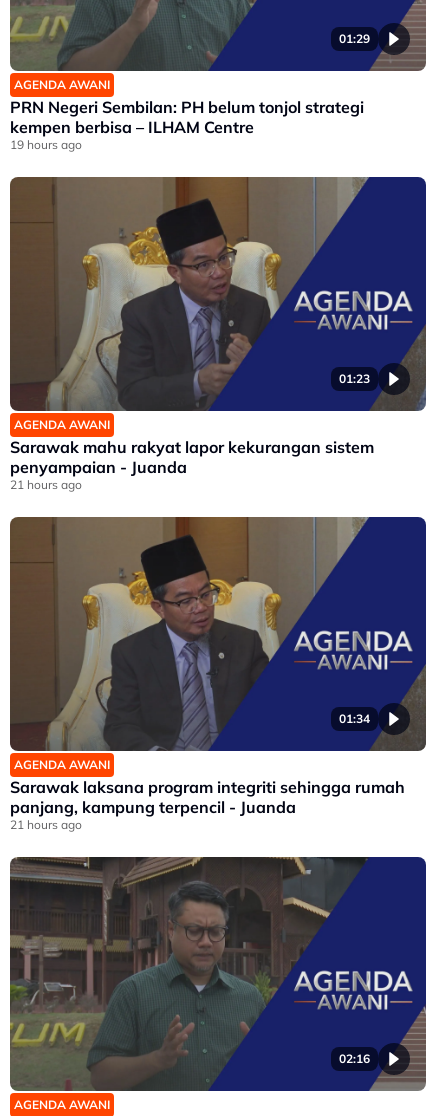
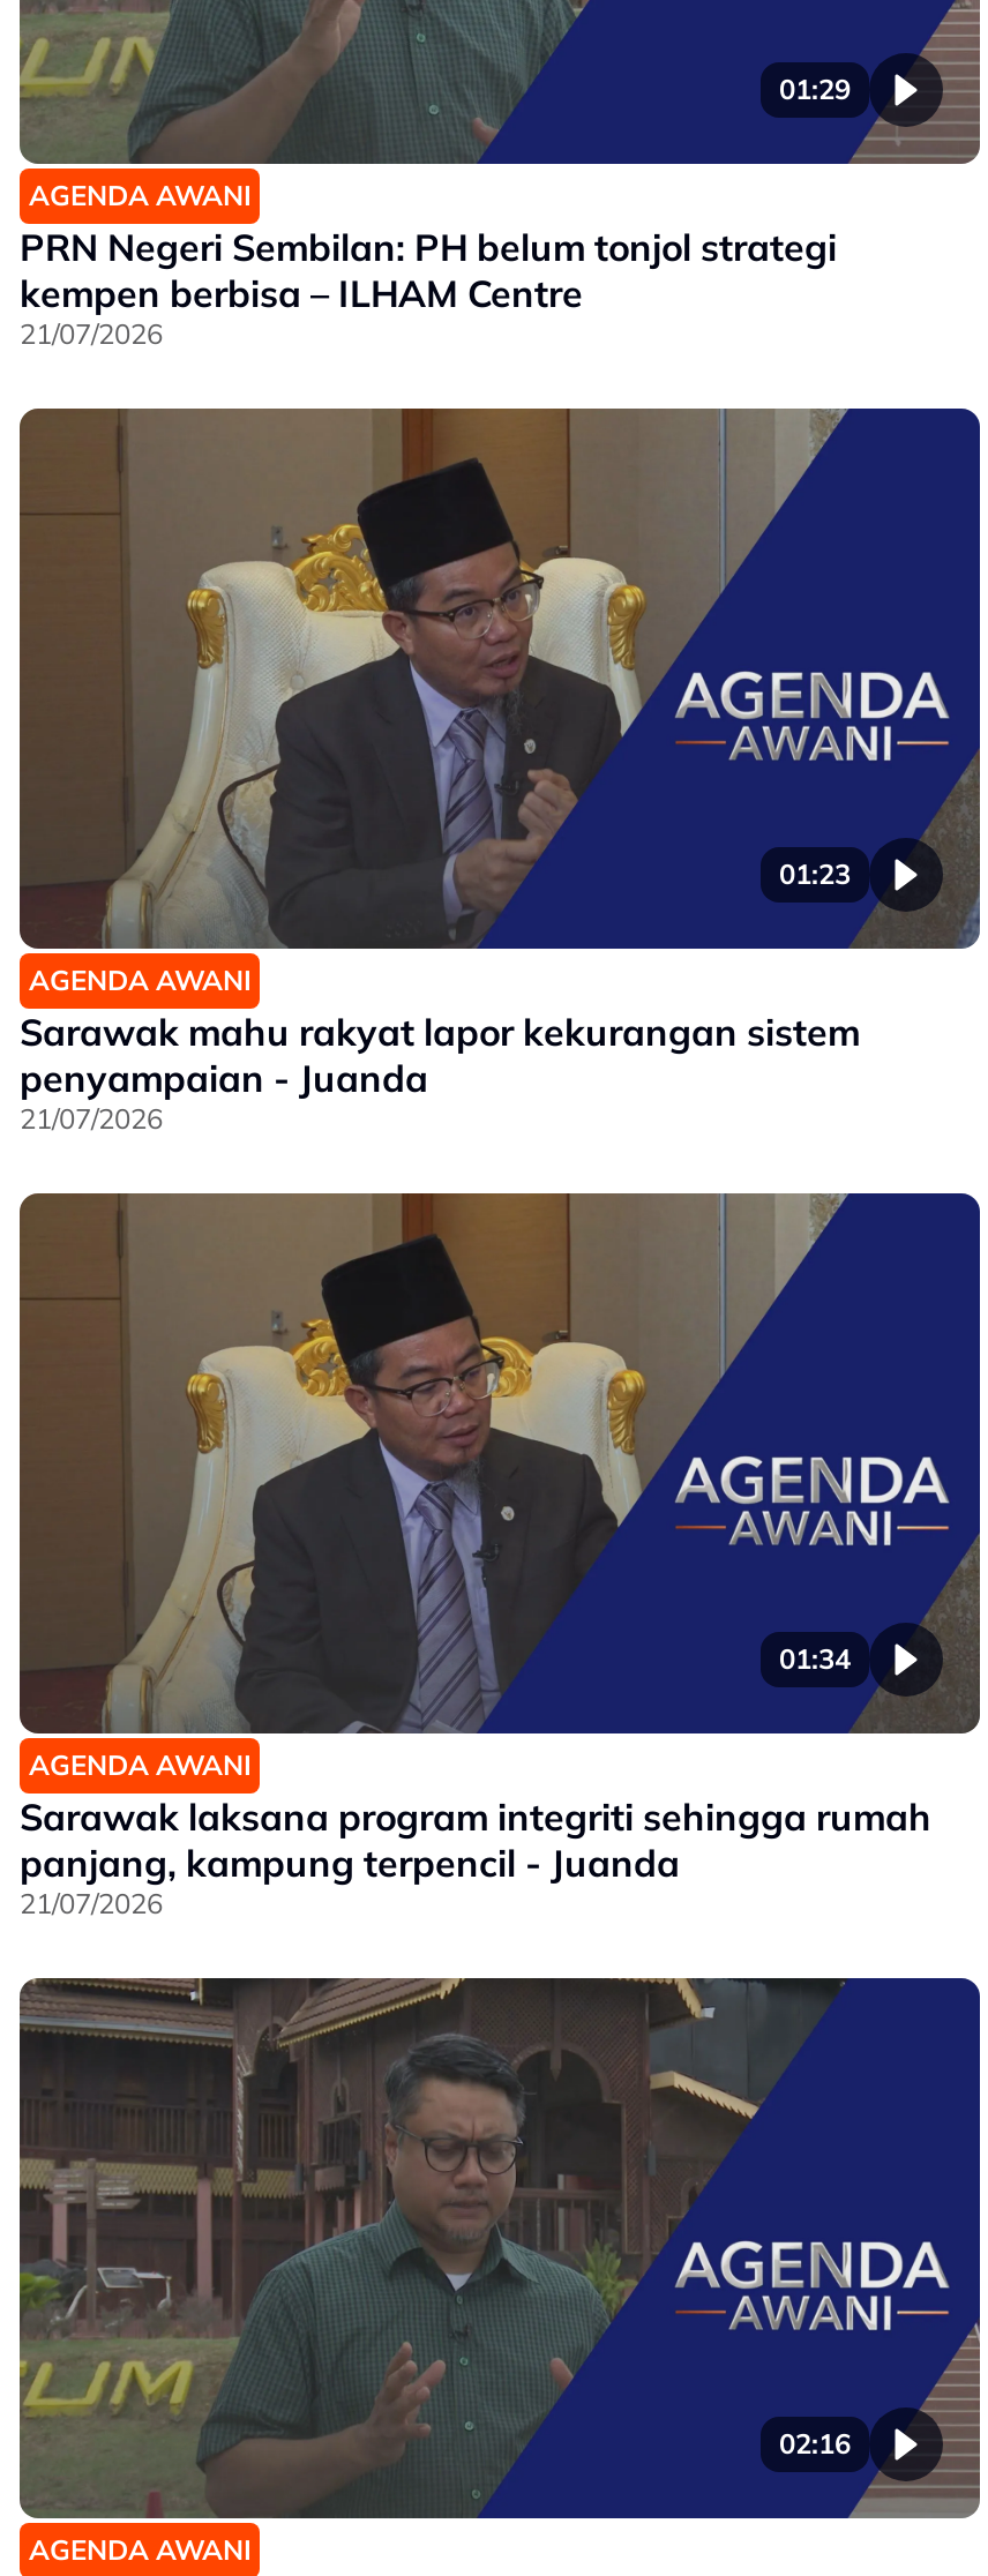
- 19 hours ago
+ 21/07/2026

- 21 hours ago
+ 21/07/2026

- 21 hours ago
+ 21/07/2026
